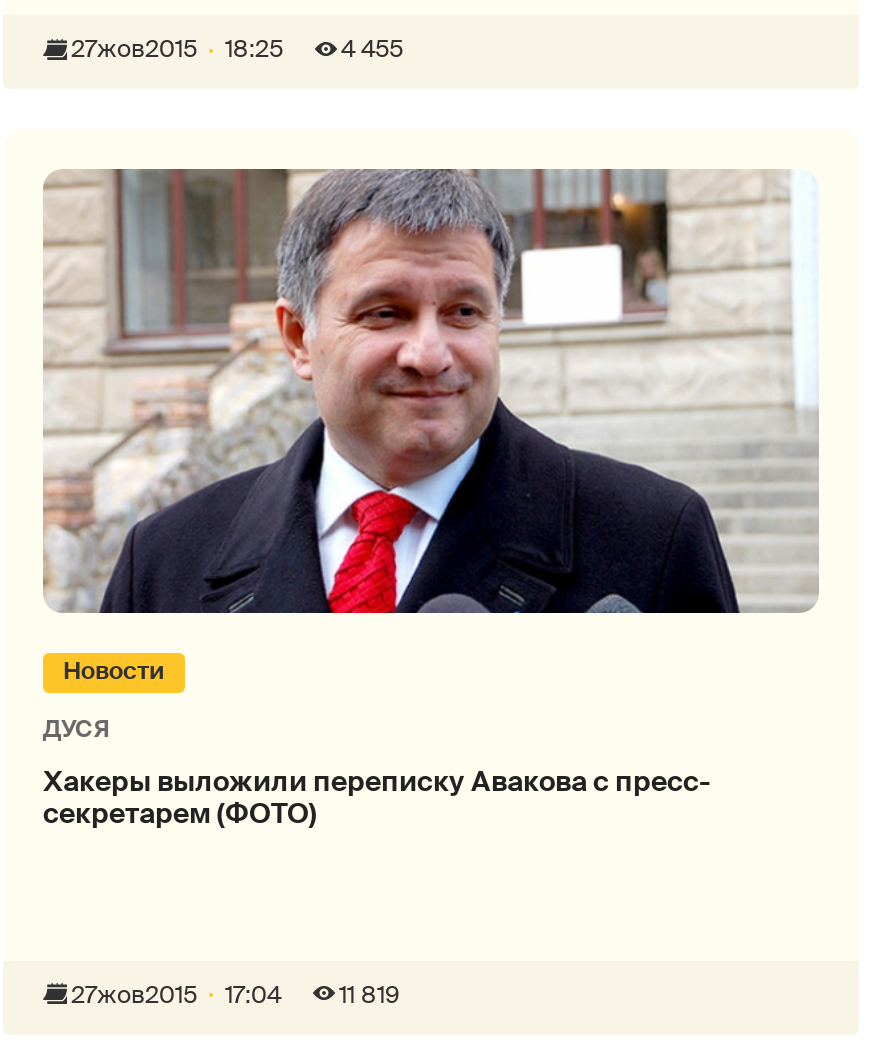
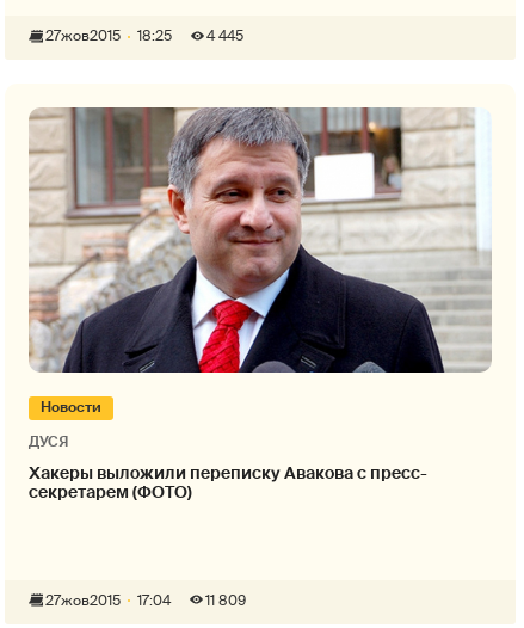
- 27жов2015 18:25 4 455
+ 27жов2015 18:25 4 445

- 11 819
+ 11 809
